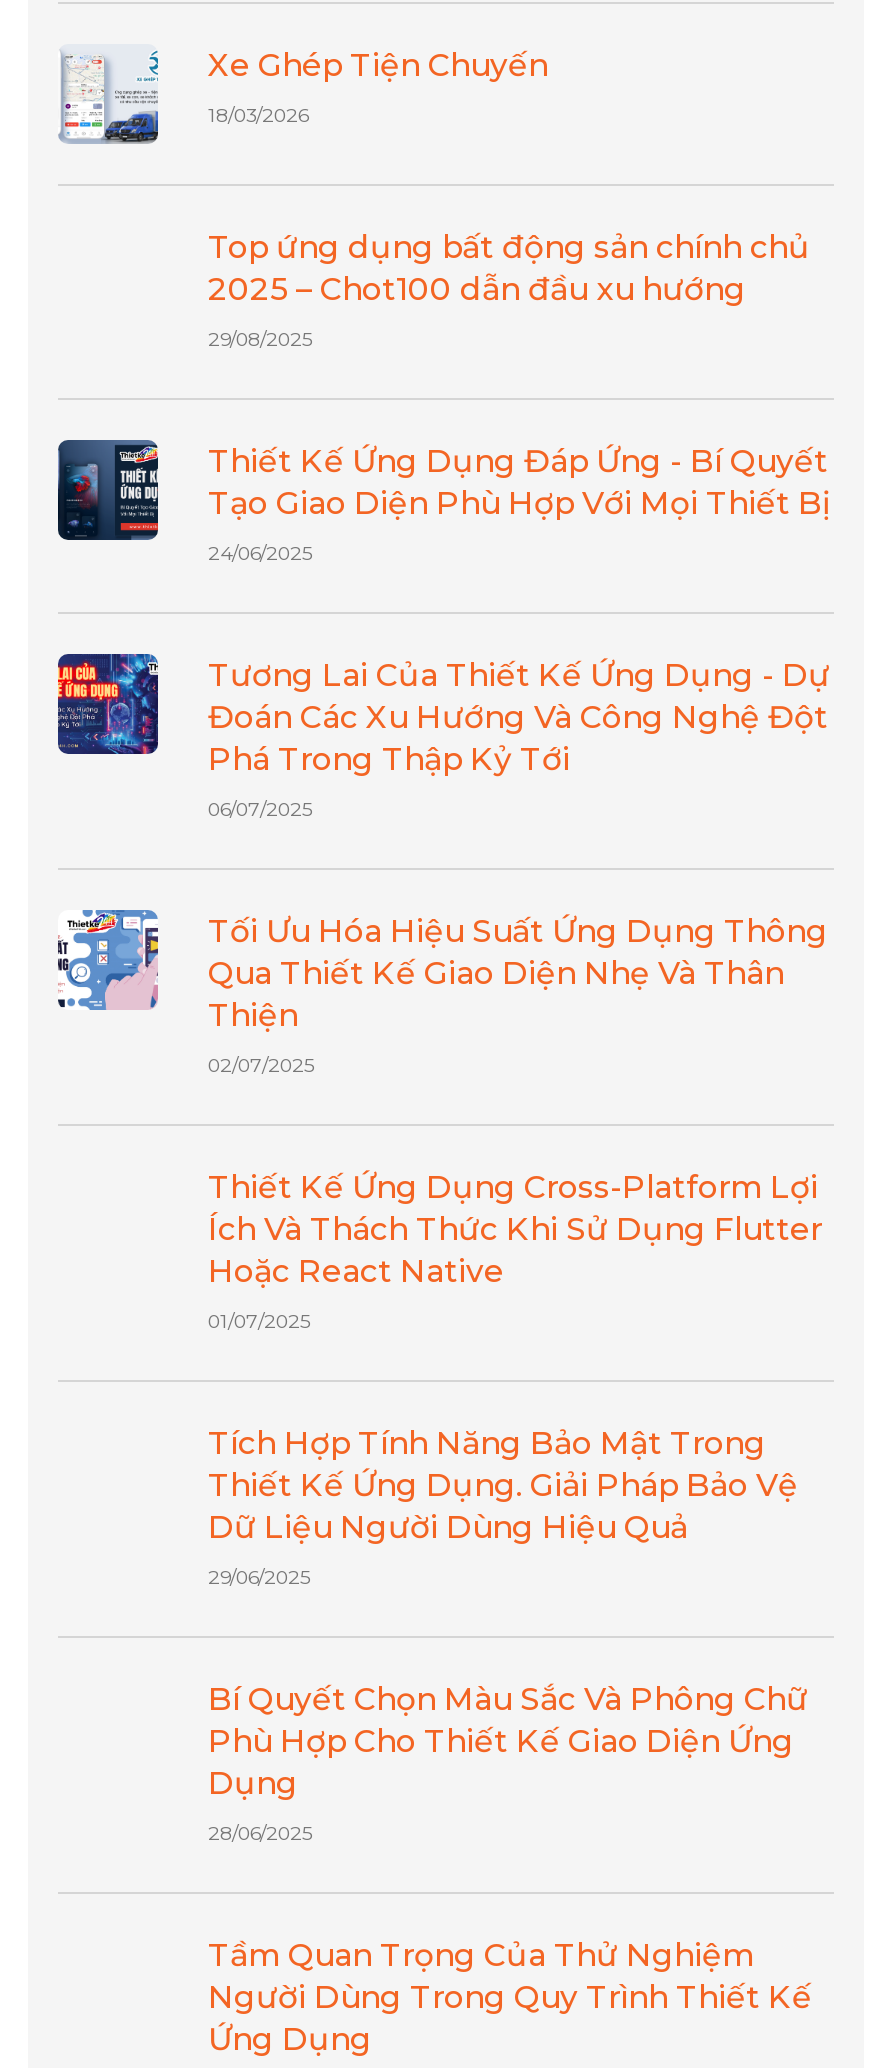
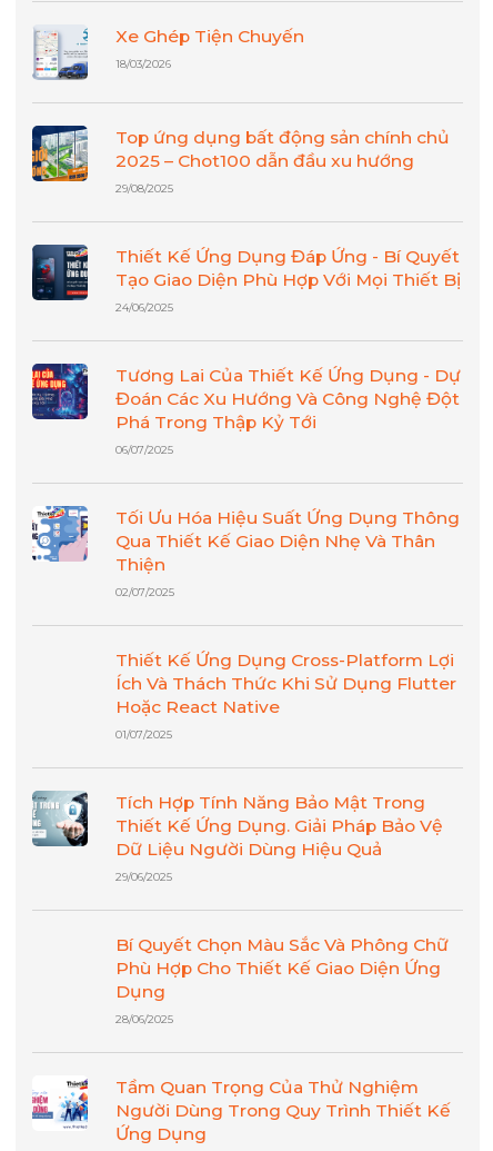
+ [image]

+ [image]

+ [image]
